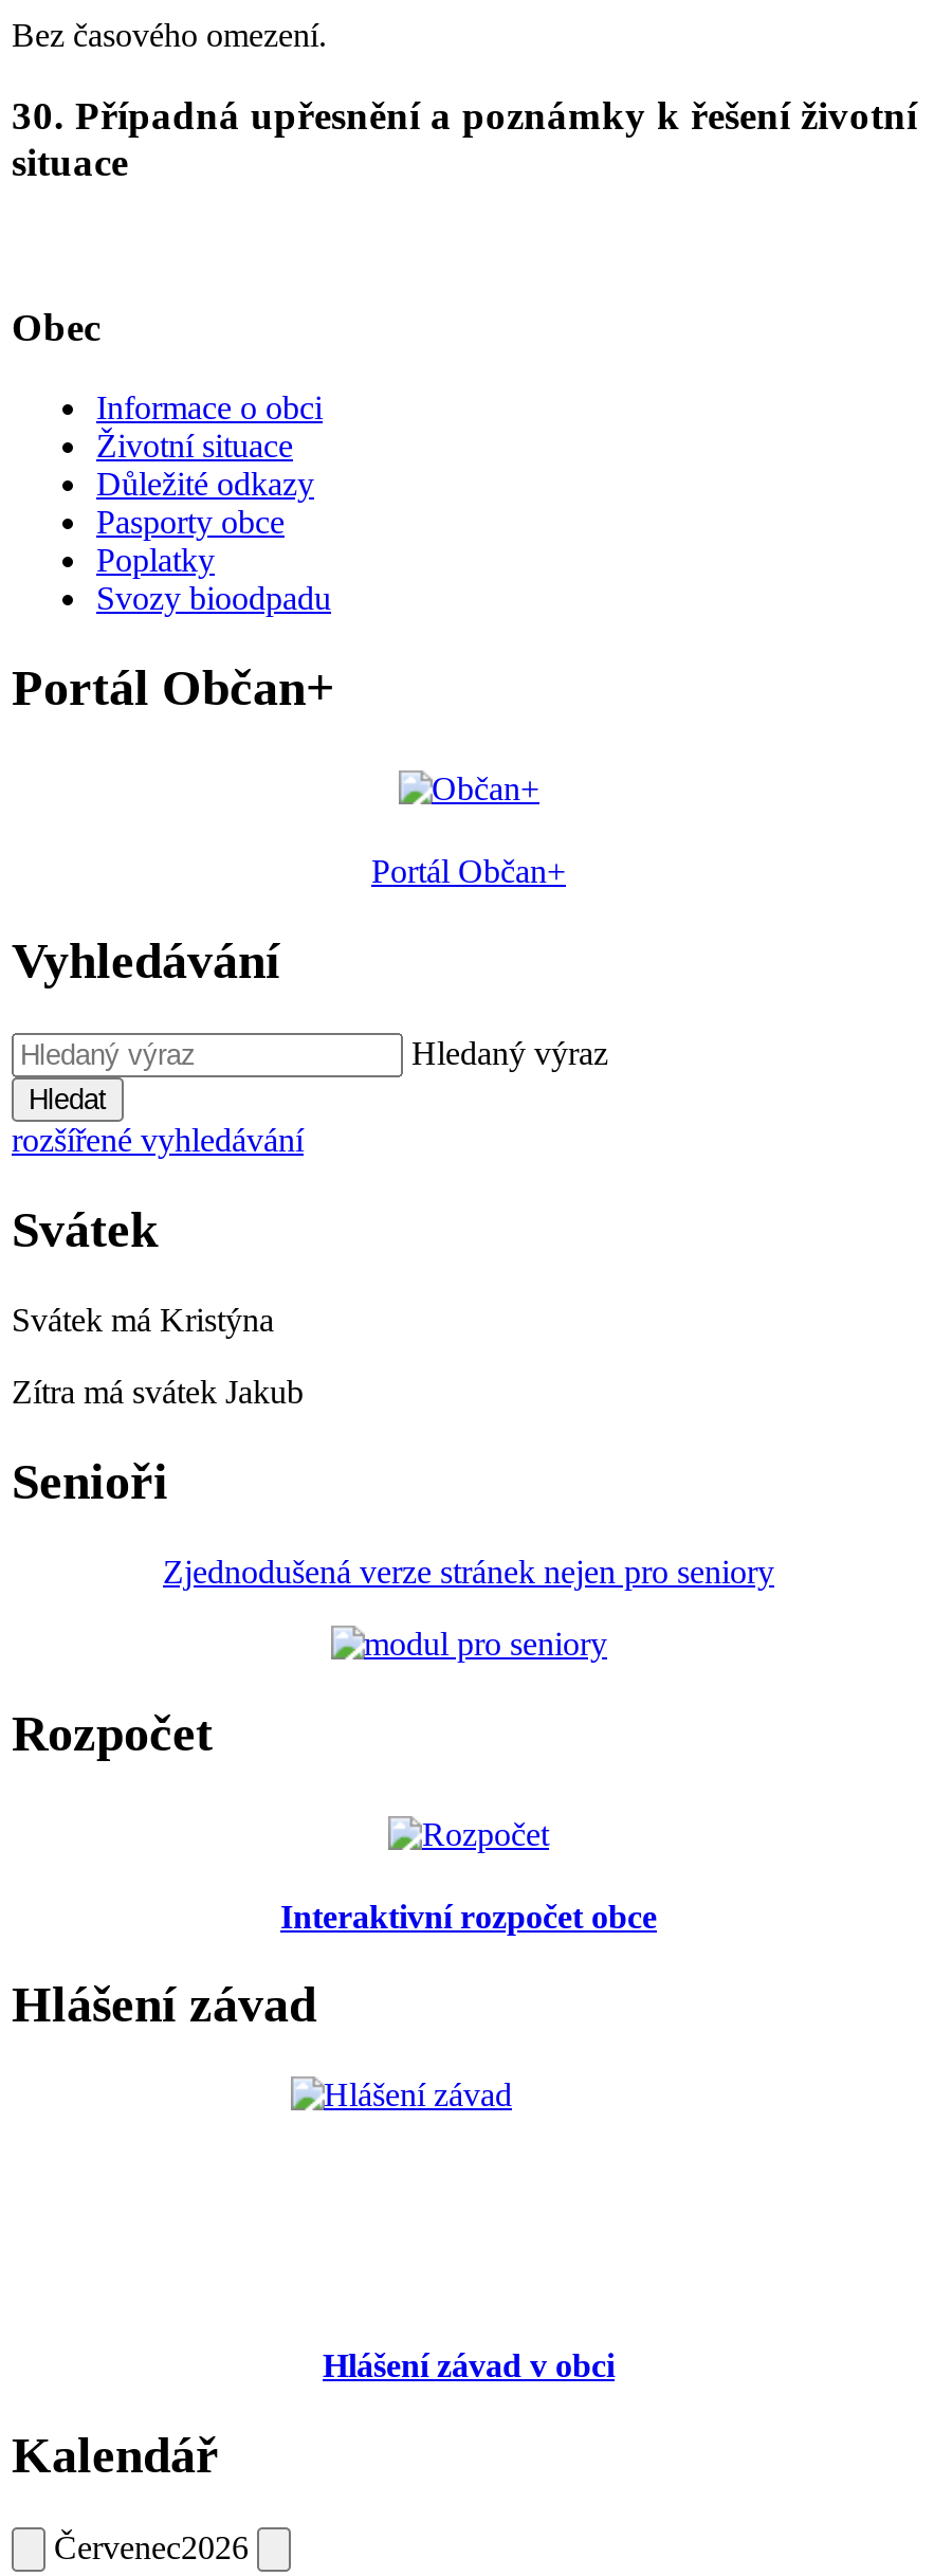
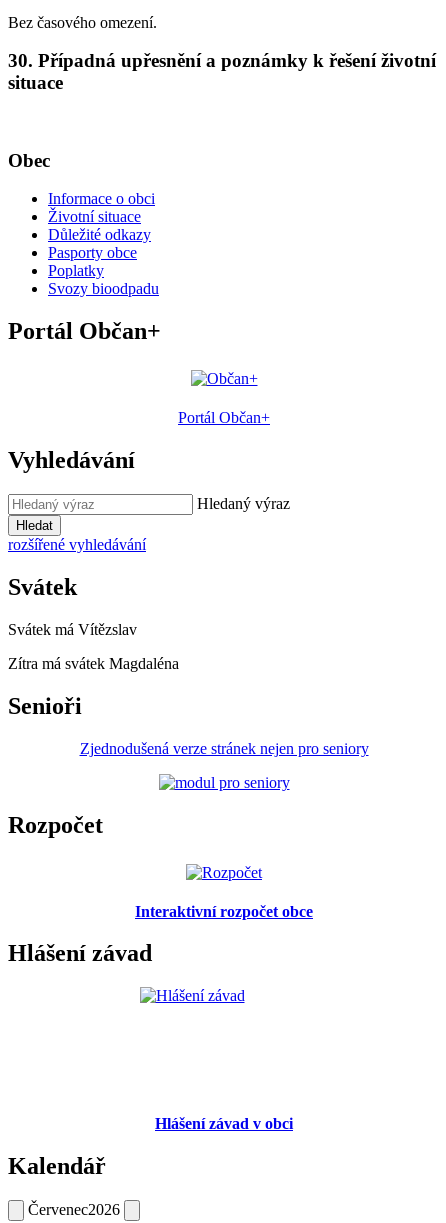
- Svátek má Kristýna
+ Svátek má Vítězslav

- Zítra má svátek Jakub
+ Zítra má svátek Magdaléna
